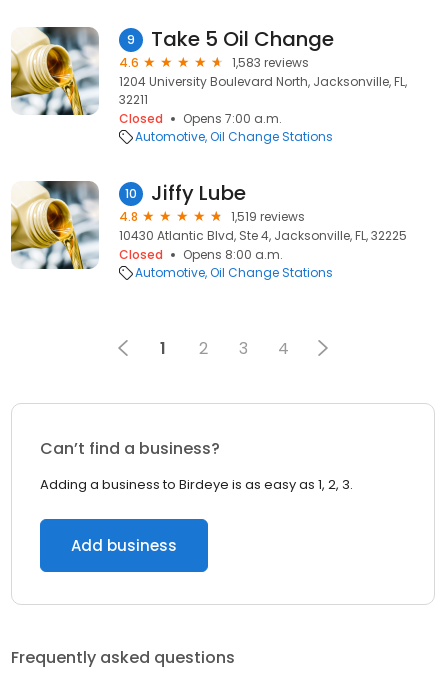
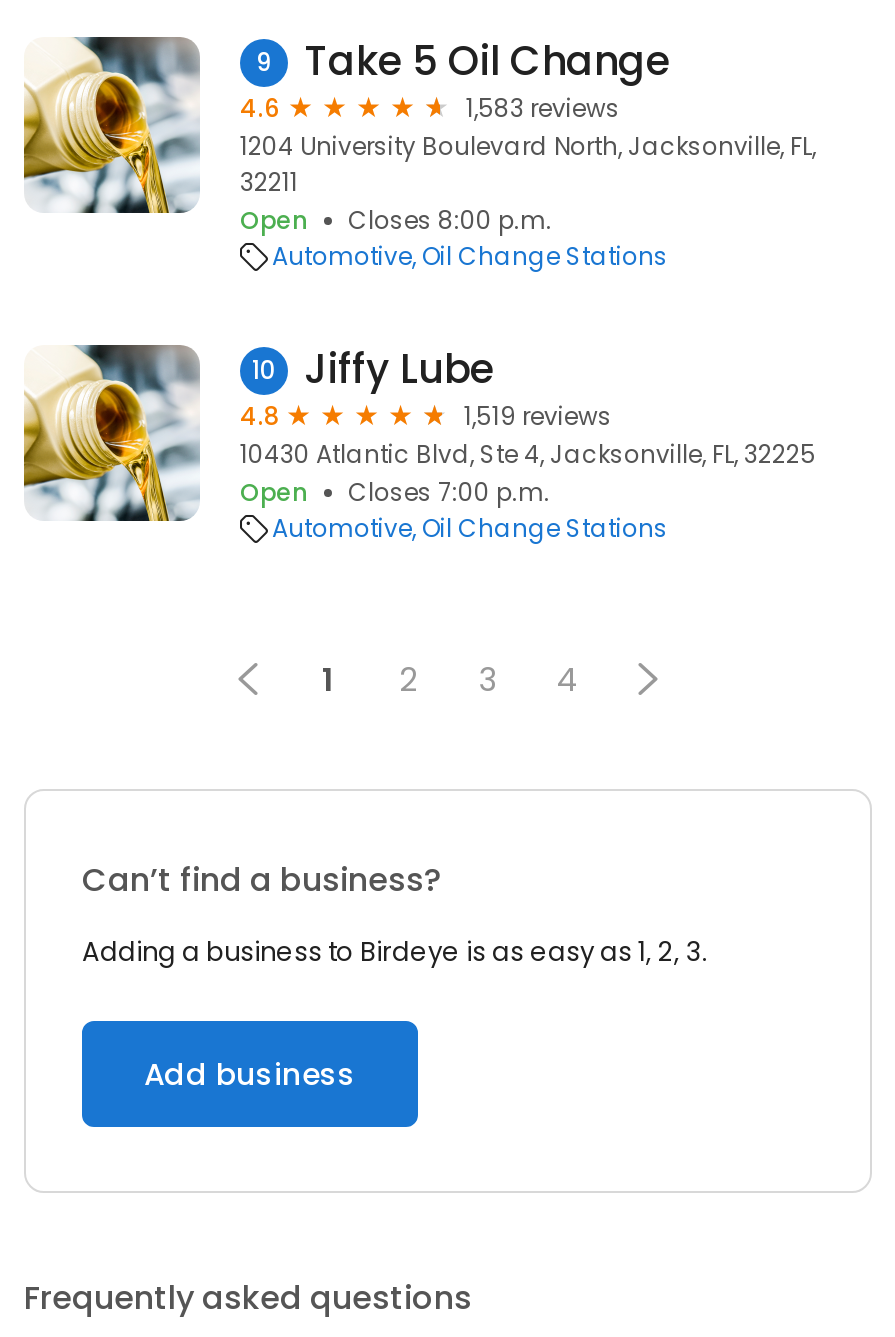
- Closed
- Opens 7:00 a.m.
+ Open
+ Closes 8:00 p.m.

- Closed
- Opens 8:00 a.m.
+ Open
+ Closes 7:00 p.m.
